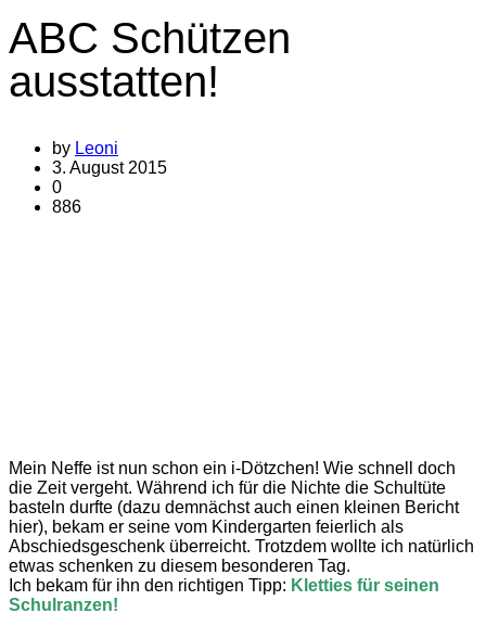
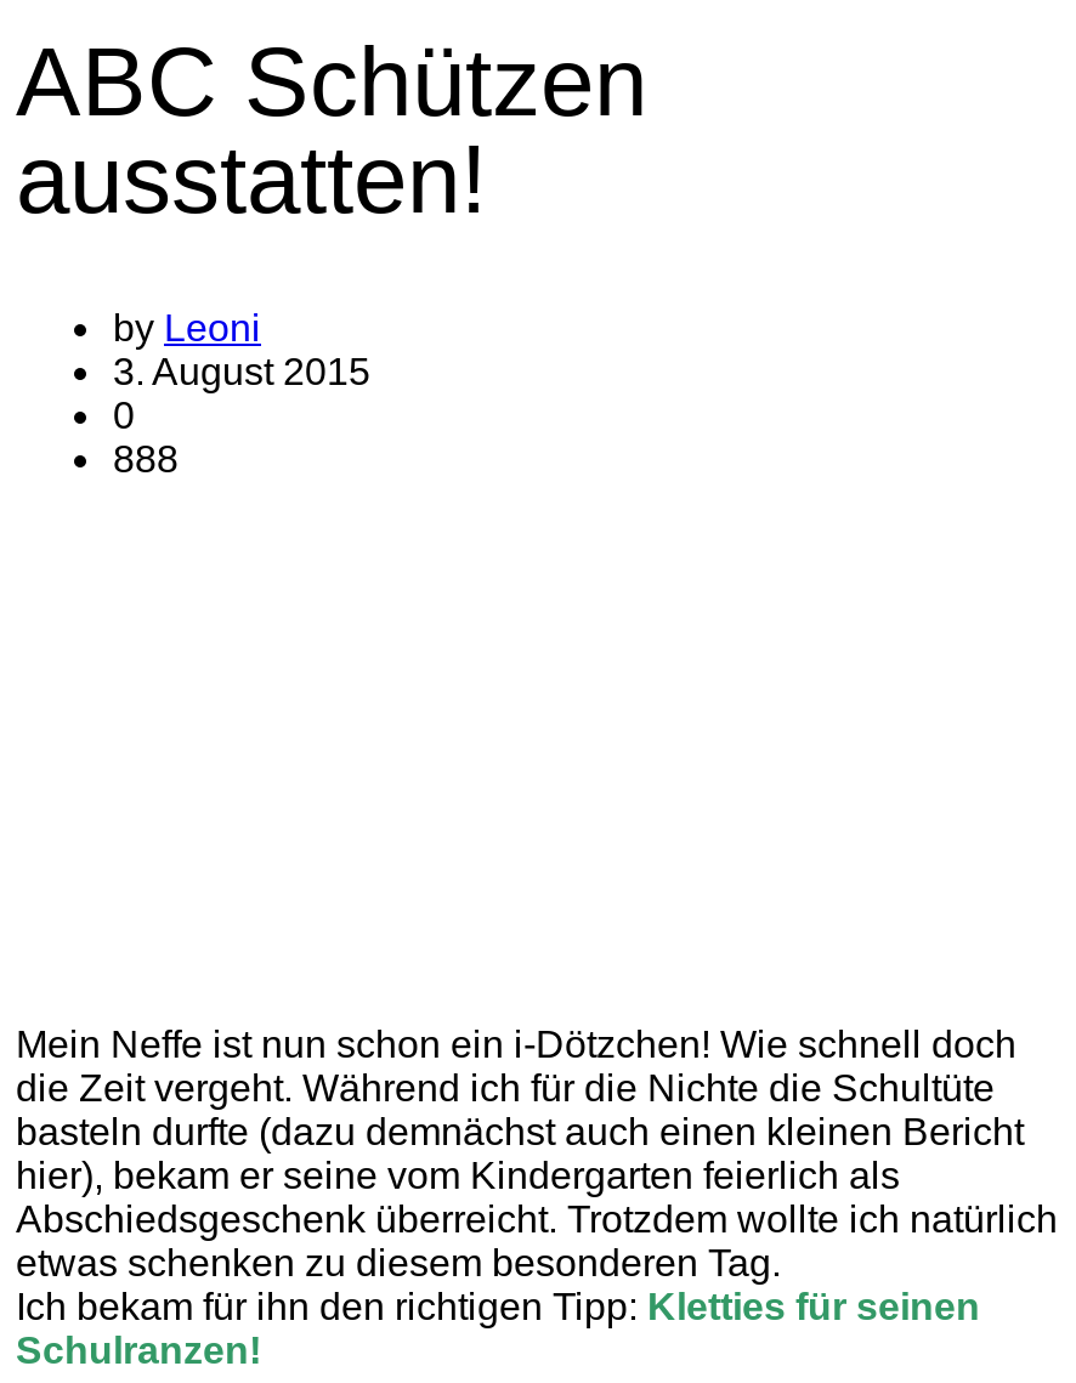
- 886
+ 888
